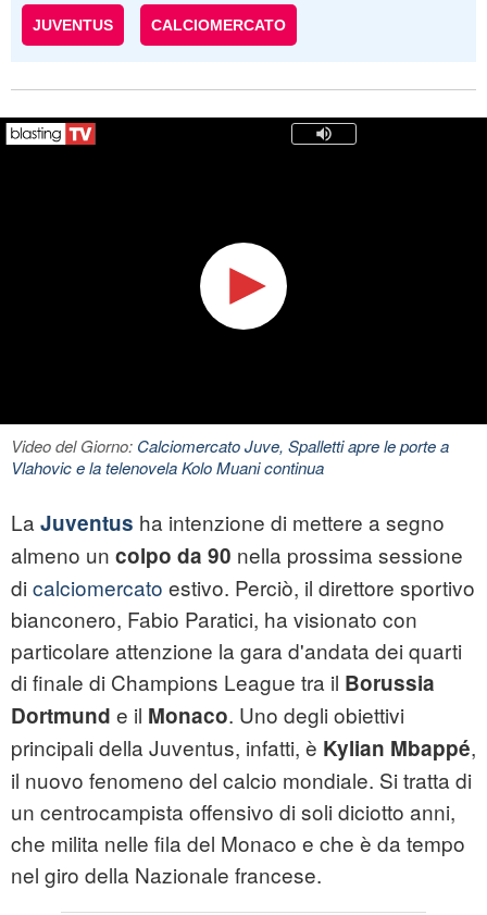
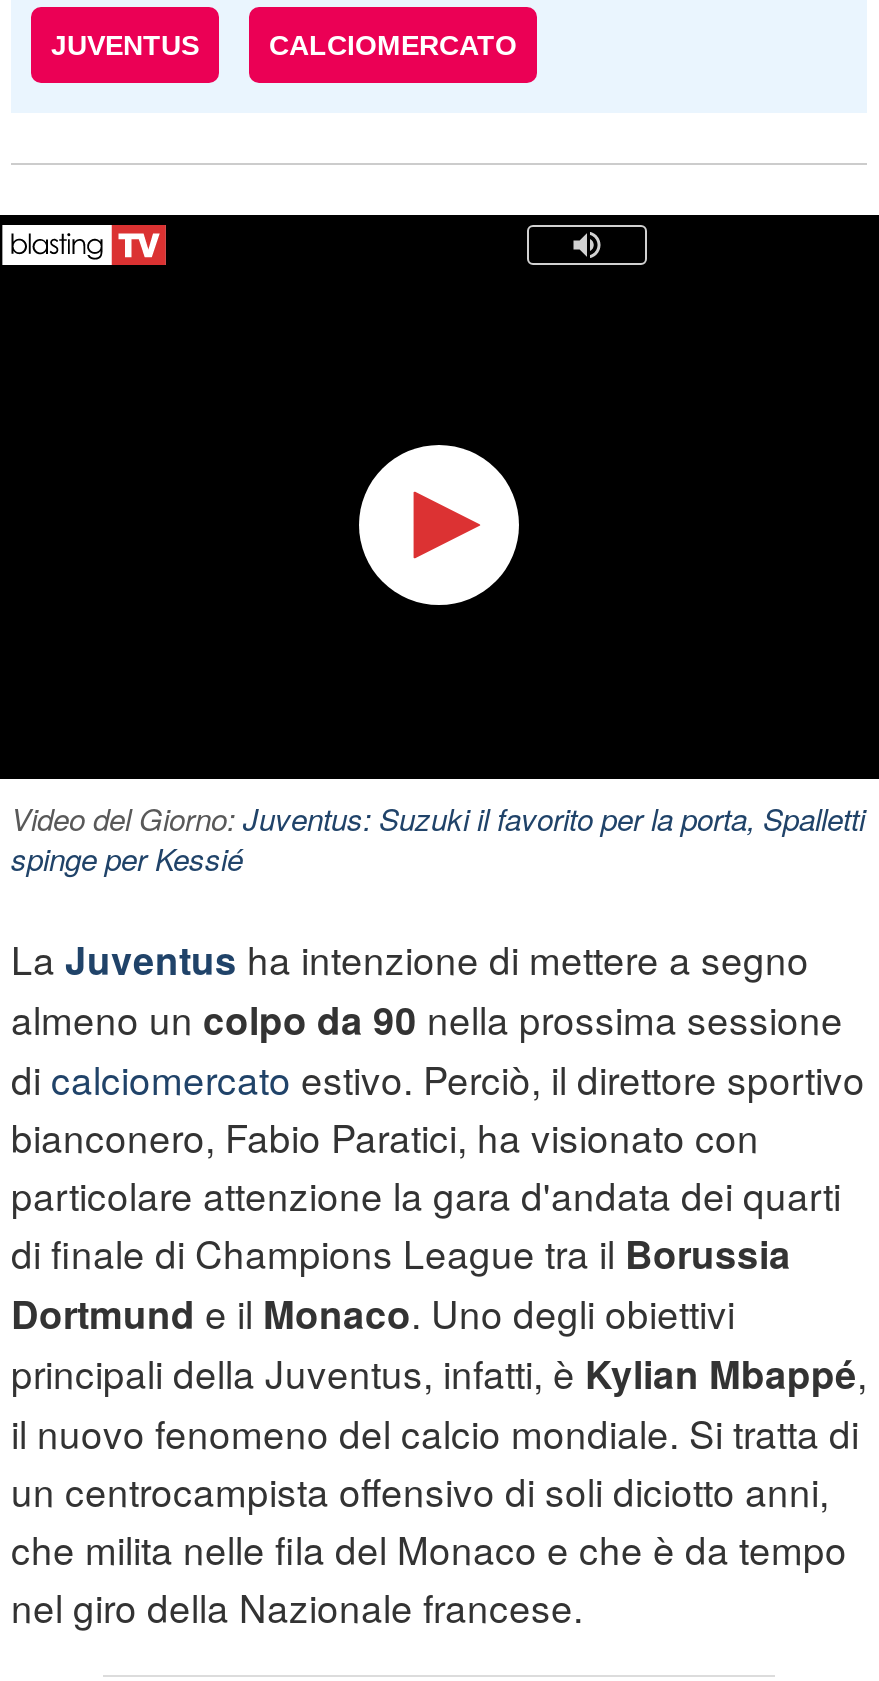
- Video del Giorno: Calciomercato Juve, Spalletti apre le porte a
- Vlahovic e la telenovela Kolo Muani continua
+ Video del Giorno: Juventus: Suzuki il favorito per la porta, Spalletti
+ spinge per Kessié
